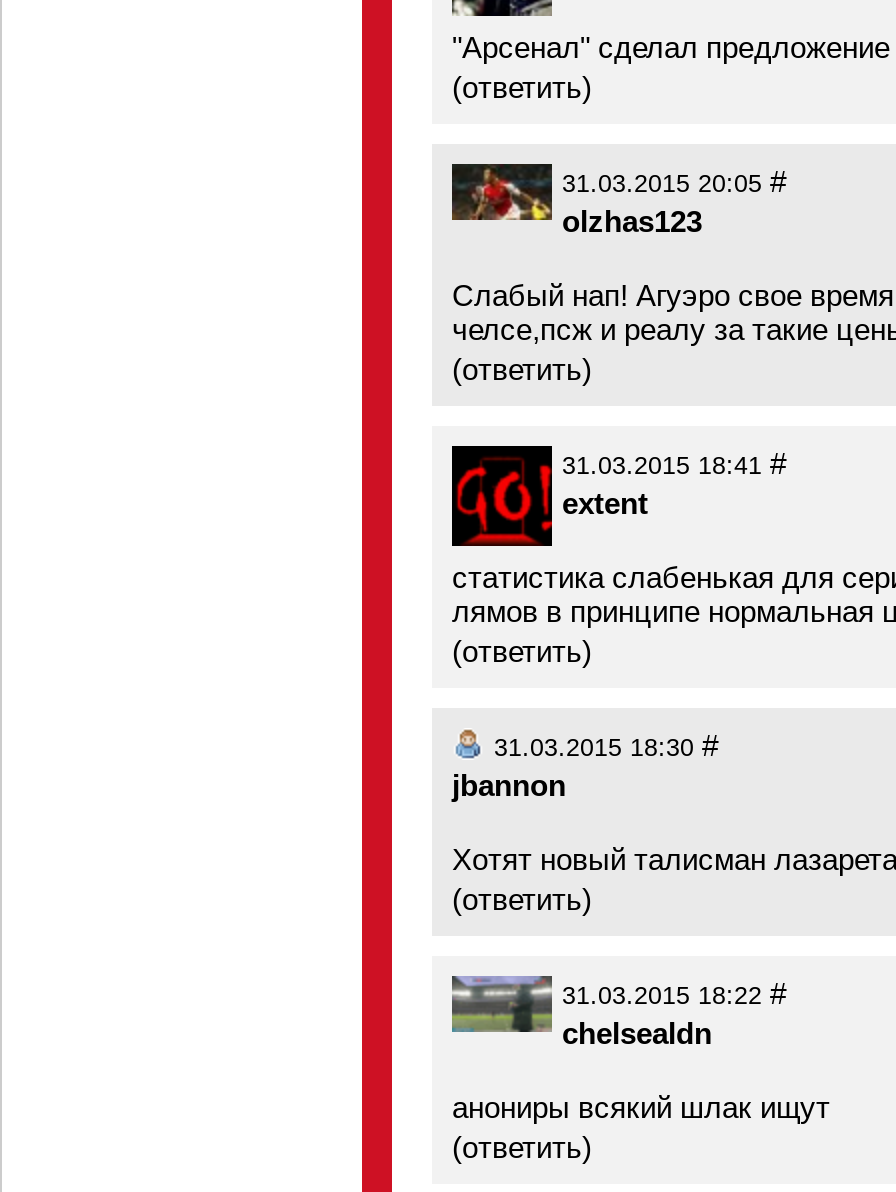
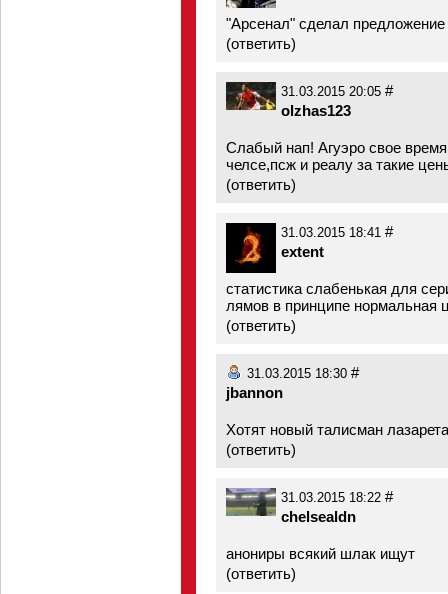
- [image]
+ [image]
